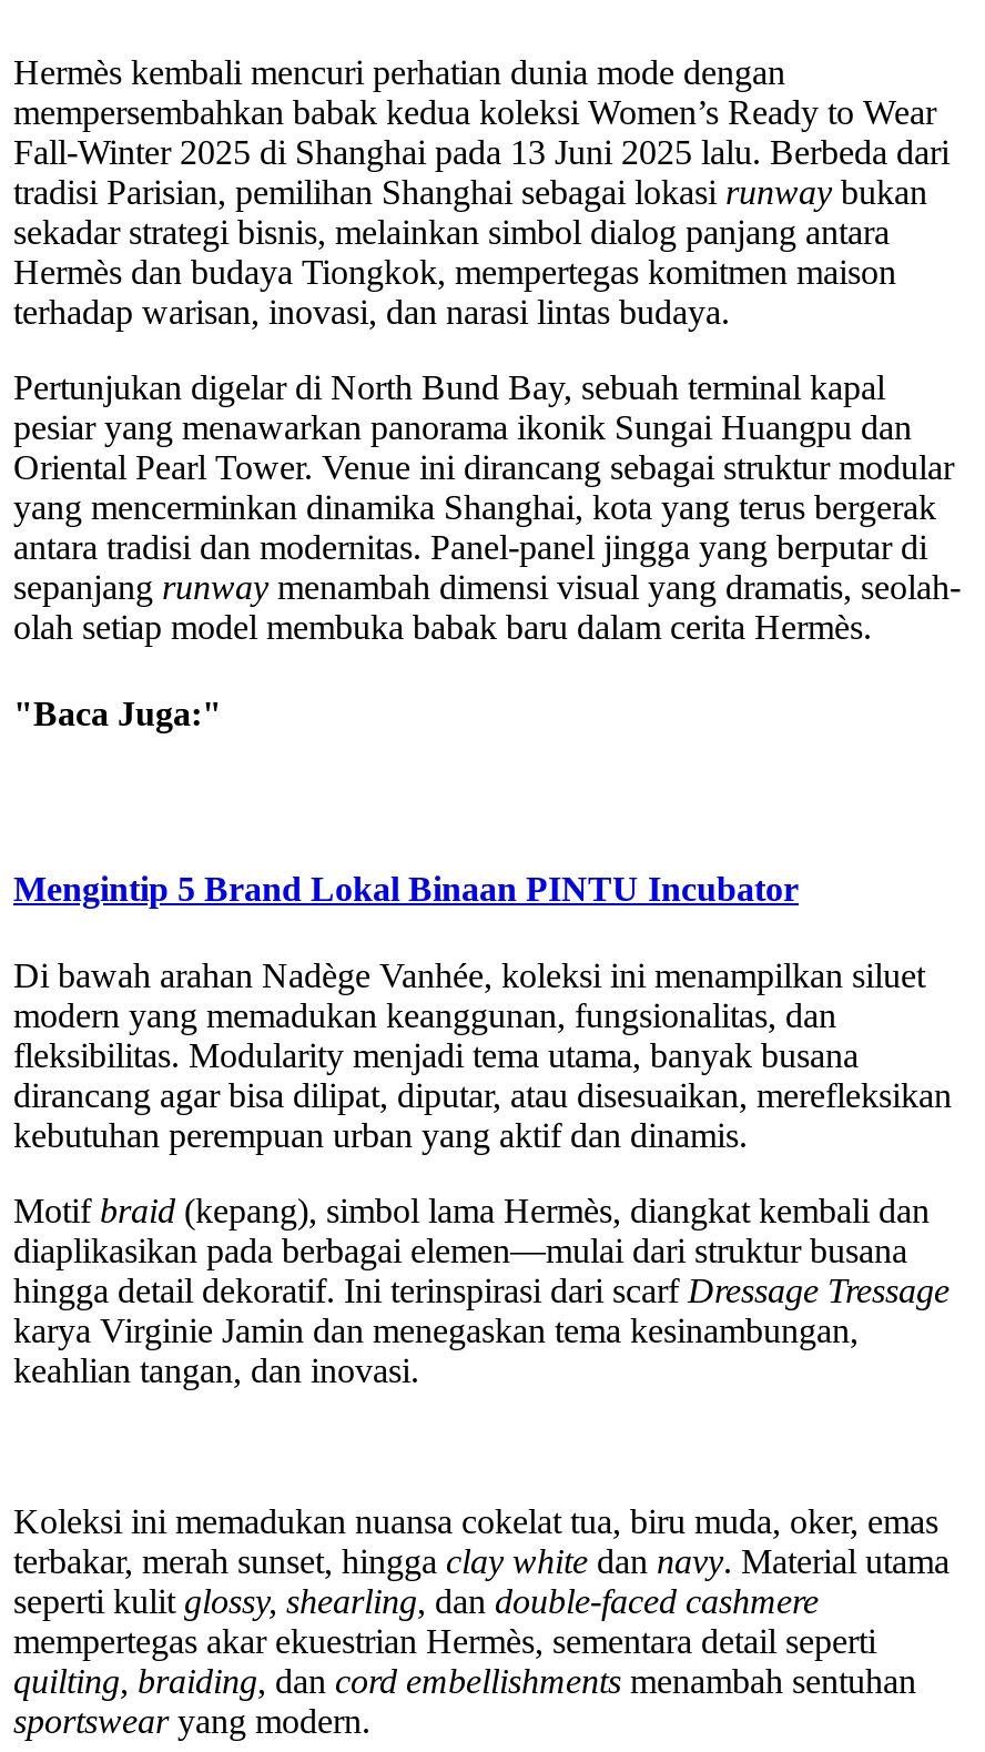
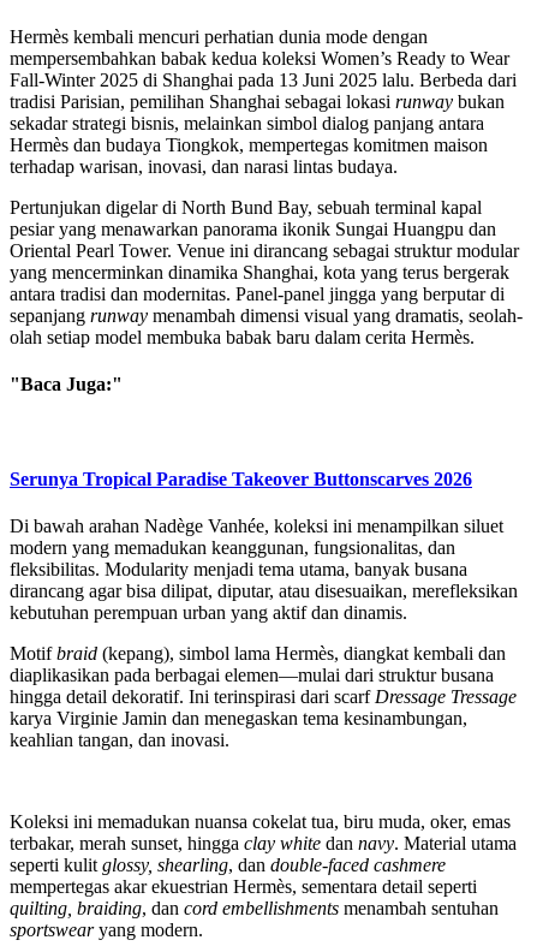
- Mengintip 5 Brand Lokal Binaan PINTU Incubator
+ Serunya Tropical Paradise Takeover Buttonscarves 2026
